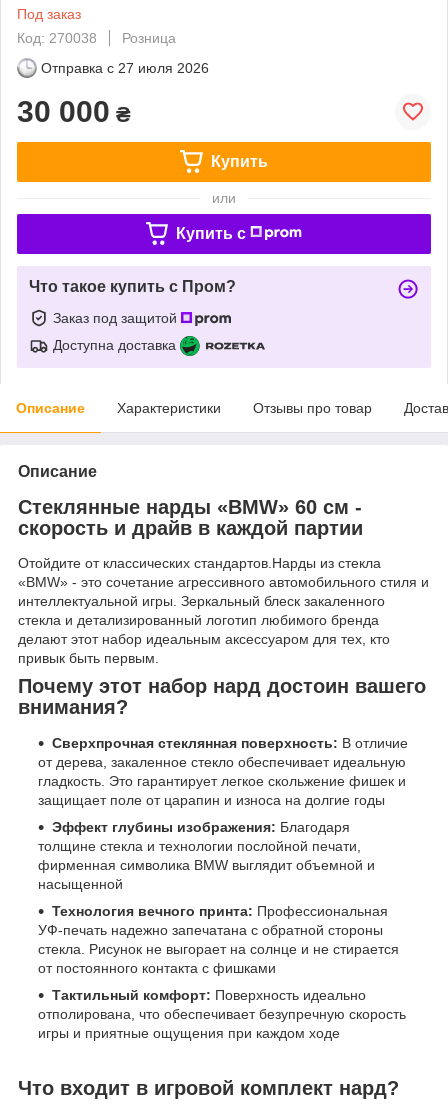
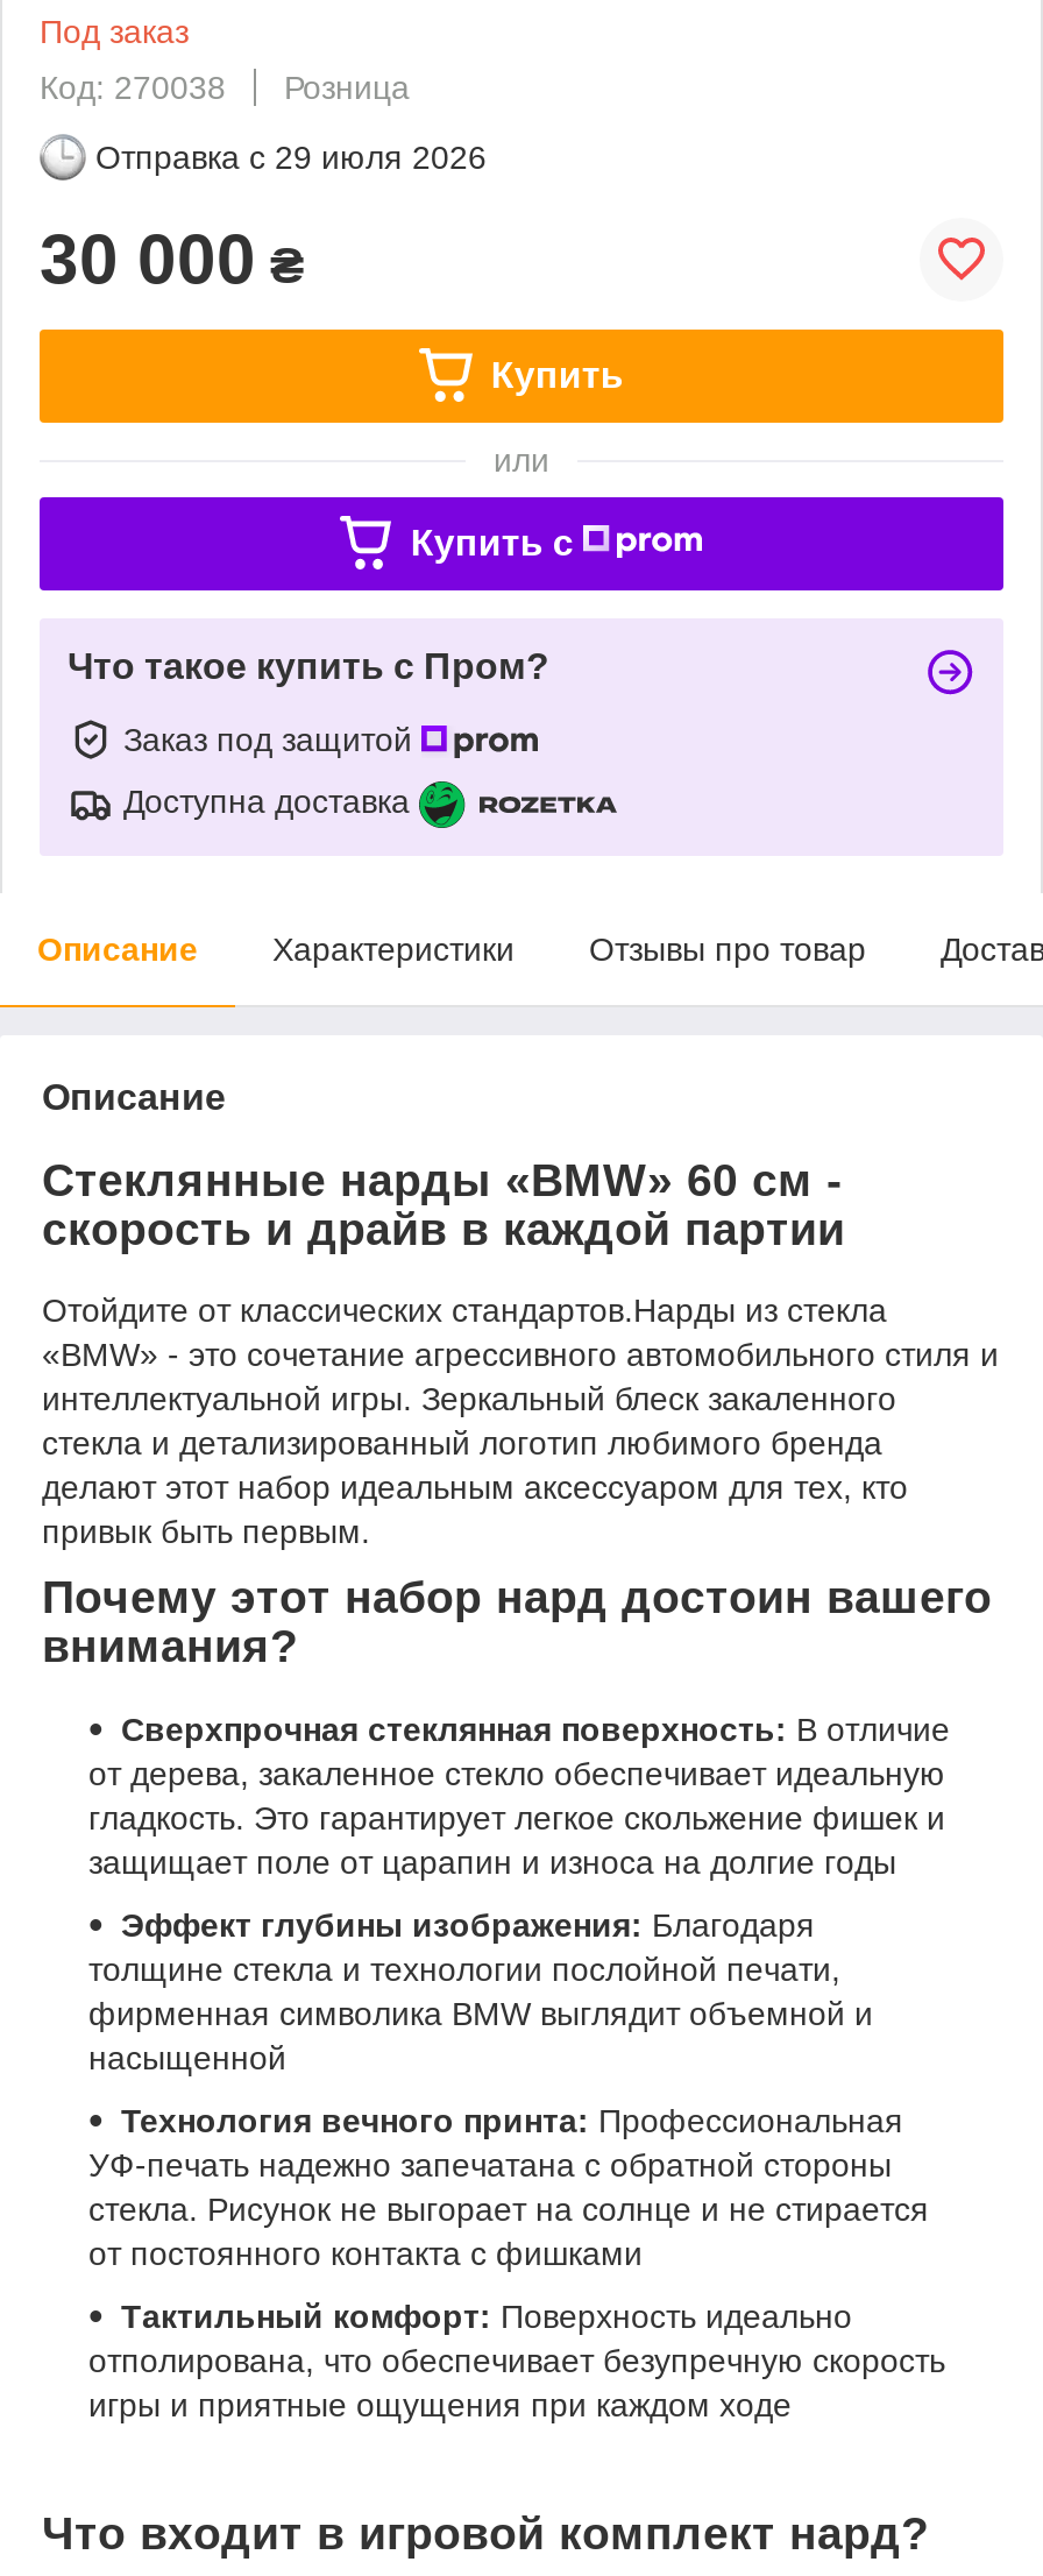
- Отправка с 27 июля 2026
+ Отправка с 29 июля 2026
